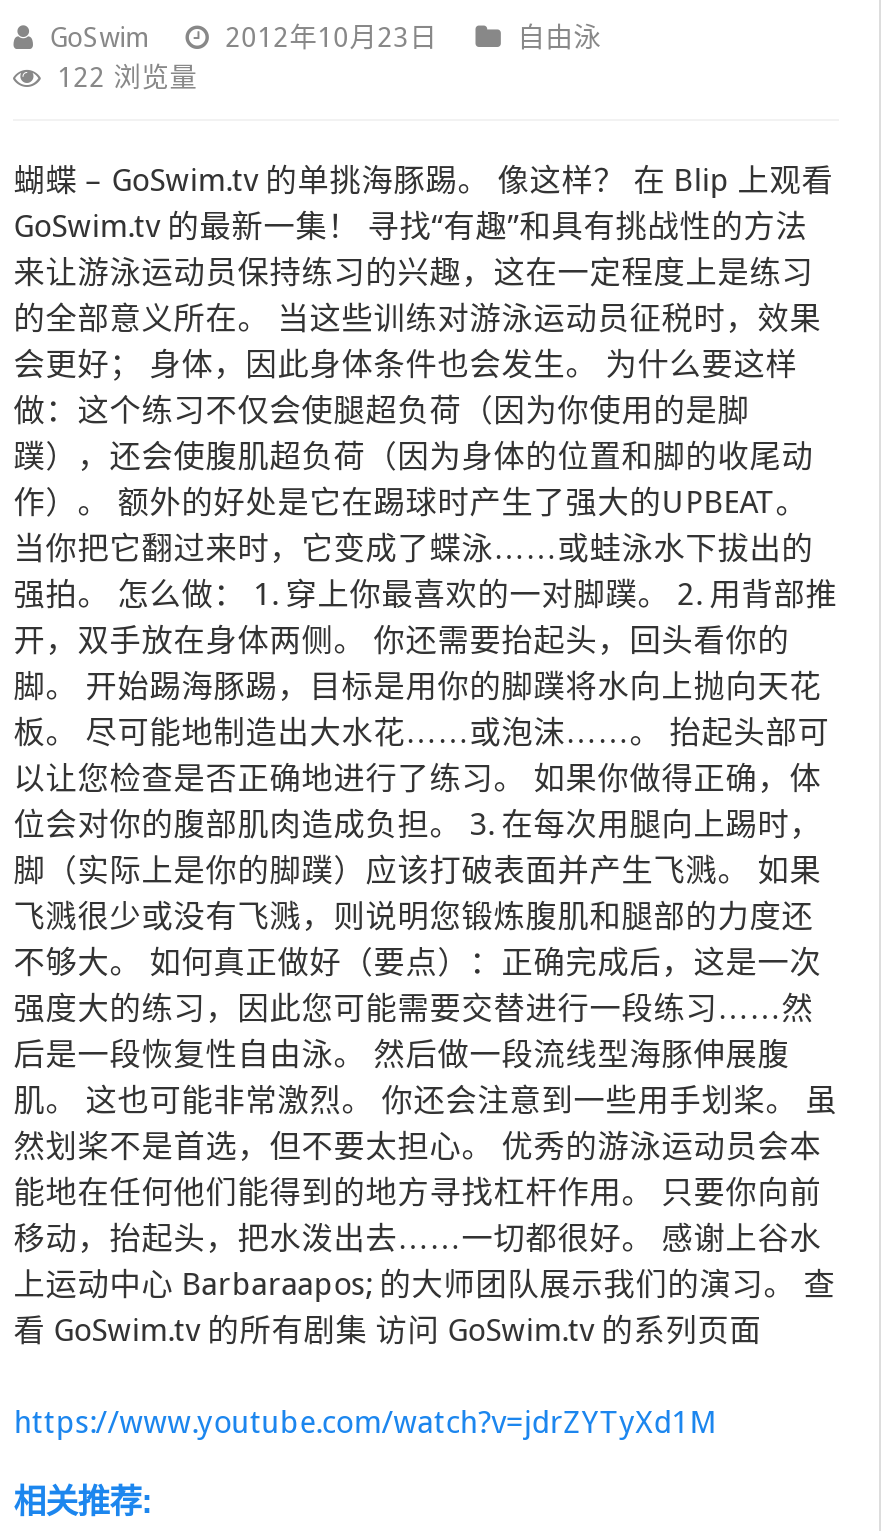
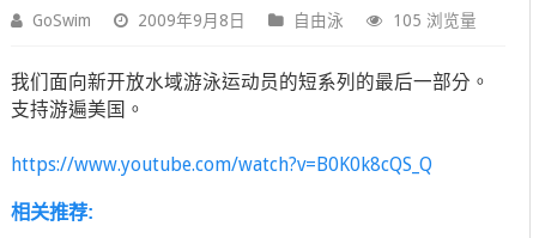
- 2012年10月23日
+ 2009年9月8日

- 122 浏览量
+ 105 浏览量

- 蝴蝶 – GoSwim.tv 的单挑海豚踢。 像这样？ 在 Blip 上观看
- GoSwim.tv 的最新一集！ 寻找“有趣”和具有挑战性的方法
- 来让游泳运动员保持练习的兴趣，这在一定程度上是练习
- 的全部意义所在。 当这些训练对游泳运动员征税时，效果
- 会更好； 身体，因此身体条件也会发生。 为什么要这样
- 做：这个练习不仅会使腿超负荷（因为你使用的是脚
- 蹼），还会使腹肌超负荷（因为身体的位置和脚的收尾动
- 作）。 额外的好处是它在踢球时产生了强大的UPBEAT。
- 当你把它翻过来时，它变成了蝶泳……或蛙泳水下拔出的
- 强拍。 怎么做： 1. 穿上你最喜欢的一对脚蹼。 2. 用背部推
- 开，双手放在身体两侧。 你还需要抬起头，回头看你的
- 脚。 开始踢海豚踢，目标是用你的脚蹼将水向上抛向天花
- 板。 尽可能地制造出大水花……或泡沫……。 抬起头部可
- 以让您检查是否正确地进行了练习。 如果你做得正确，体
- 位会对你的腹部肌肉造成负担。 3. 在每次用腿向上踢时，
- 脚（实际上是你的脚蹼）应该打破表面并产生飞溅。 如果
- 飞溅很少或没有飞溅，则说明您锻炼腹肌和腿部的力度还
- 不够大。 如何真正做好（要点）：正确完成后，这是一次
- 强度大的练习，因此您可能需要交替进行一段练习……然
- 后是一段恢复性自由泳。 然后做一段流线型海豚伸展腹
- 肌。 这也可能非常激烈。 你还会注意到一些用手划桨。 虽
- 然划桨不是首选，但不要太担心。 优秀的游泳运动员会本
- 能地在任何他们能得到的地方寻找杠杆作用。 只要你向前
- 移动，抬起头，把水泼出去……一切都很好。 感谢上谷水
- 上运动中心 Barbaraapos; 的大师团队展示我们的演习。 查
- 看 GoSwim.tv 的所有剧集 访问 GoSwim.tv 的系列页面
+ 我们面向新开放水域游泳运动员的短系列的最后一部分。
+ 支持游遍美国。

- https://www.youtube.com/watch?v=jdrZYTyXd1M
+ https://www.youtube.com/watch?v=B0K0k8cQS_Q
